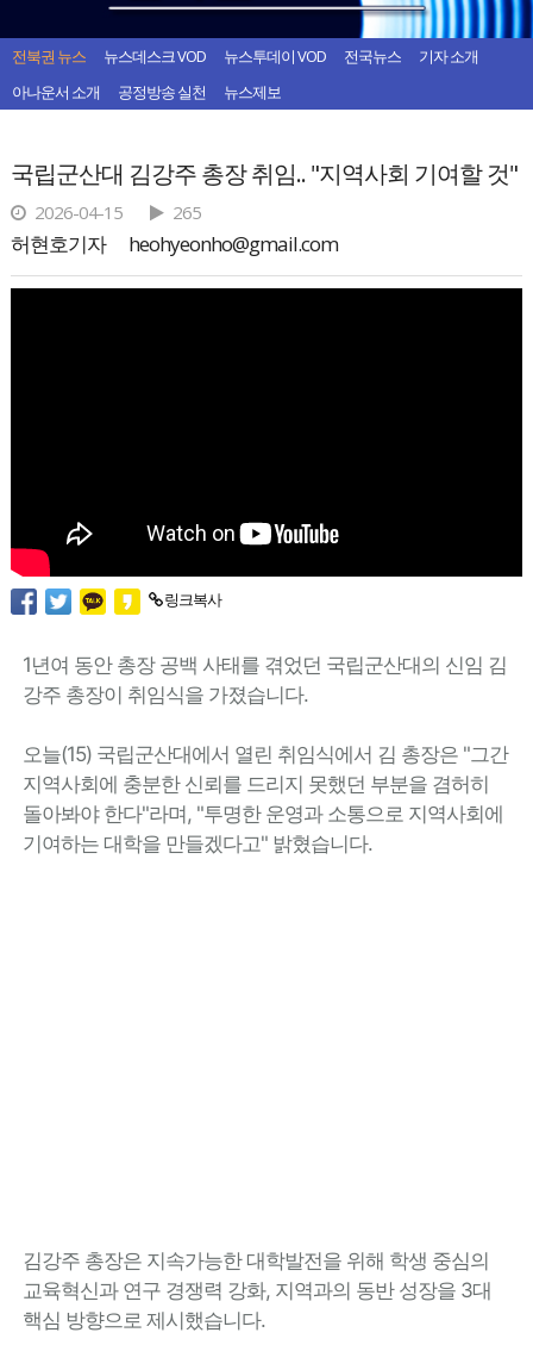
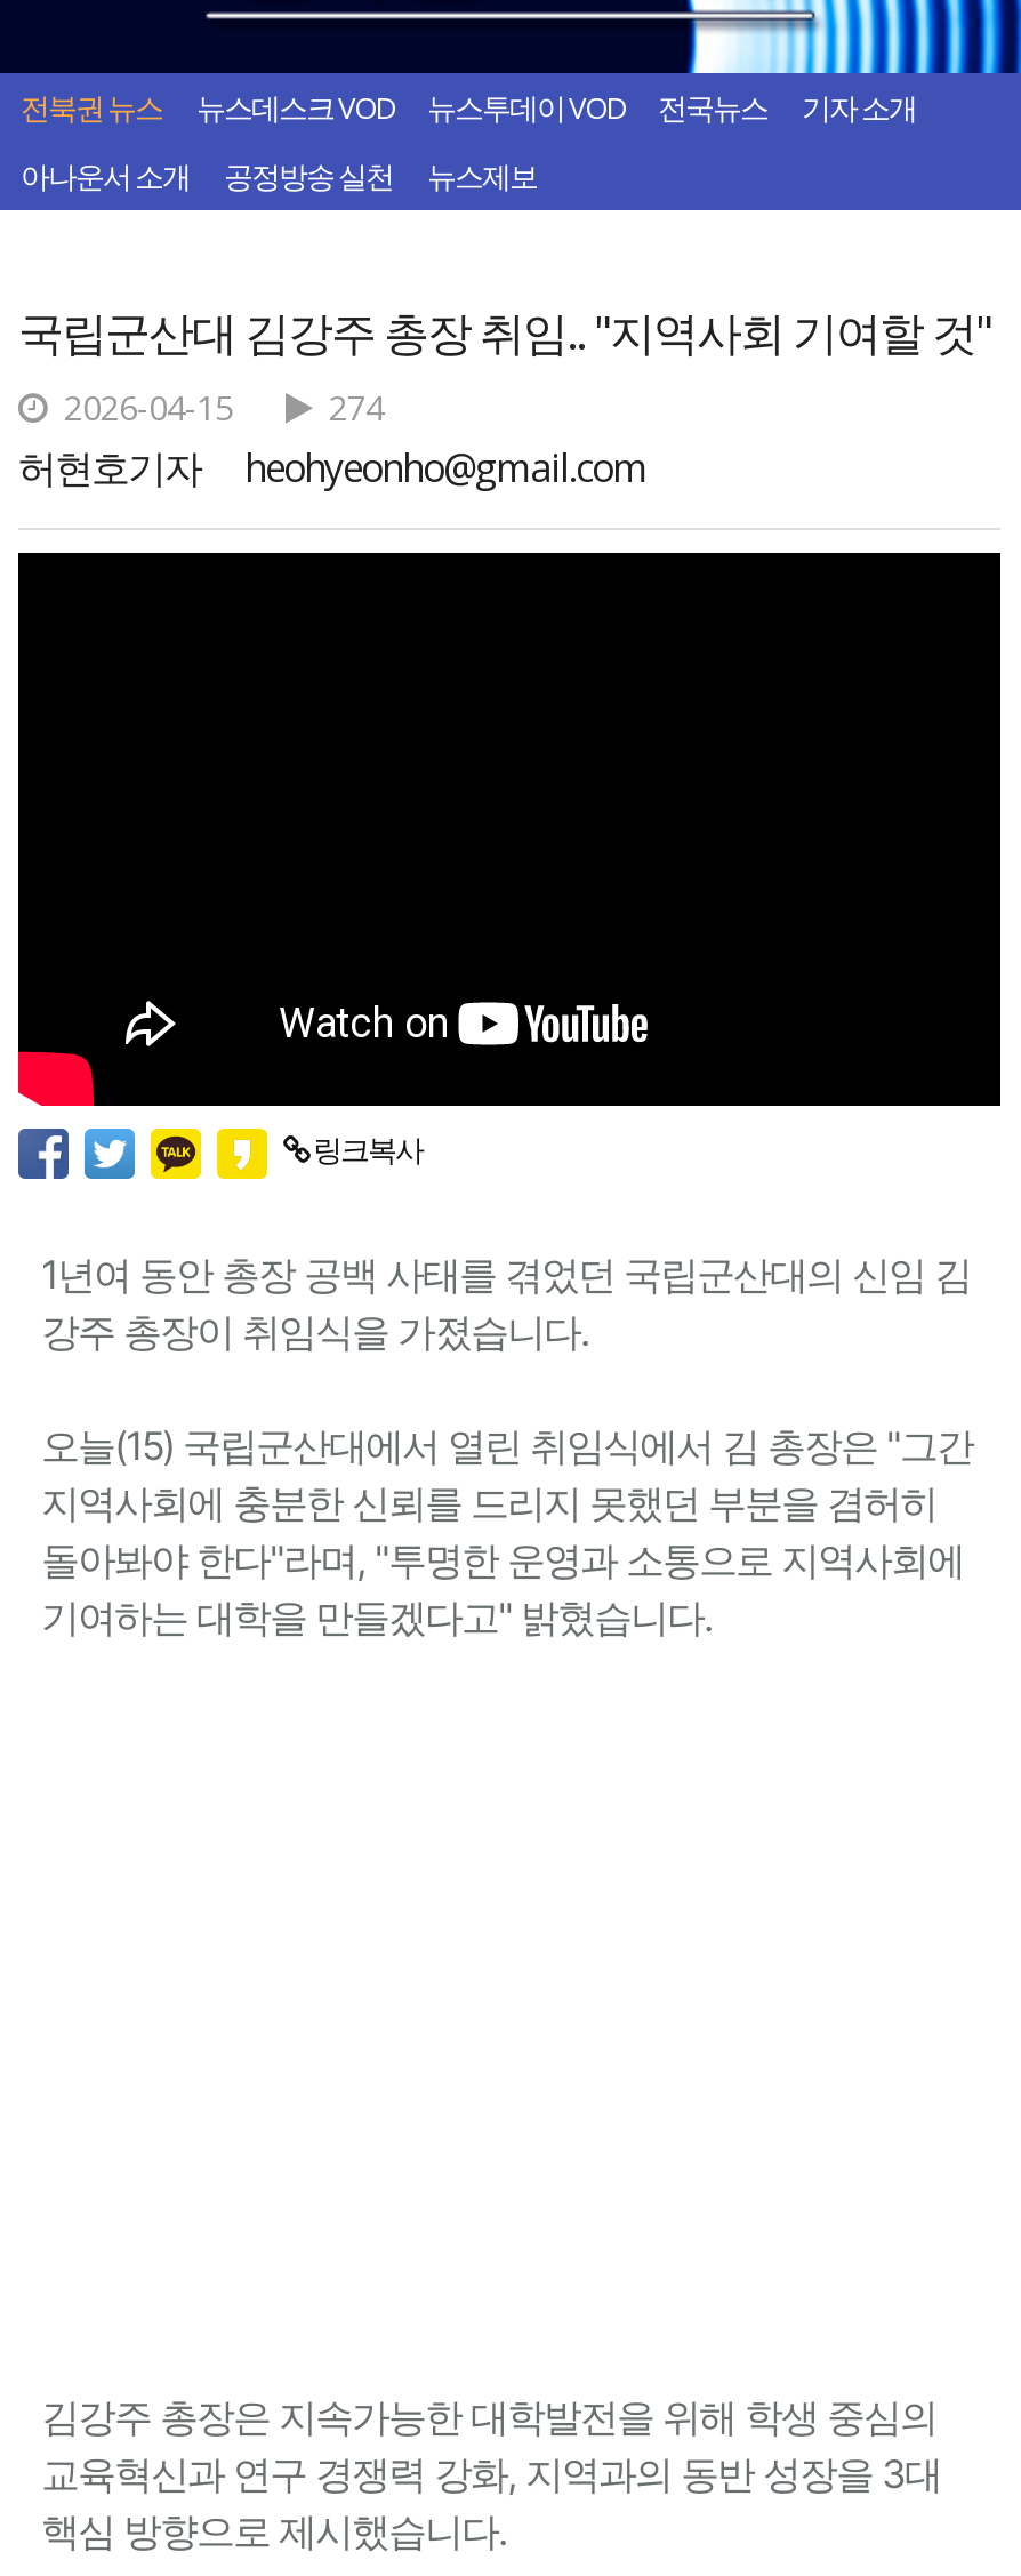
- 2026-04-15 265
+ 2026-04-15 274
